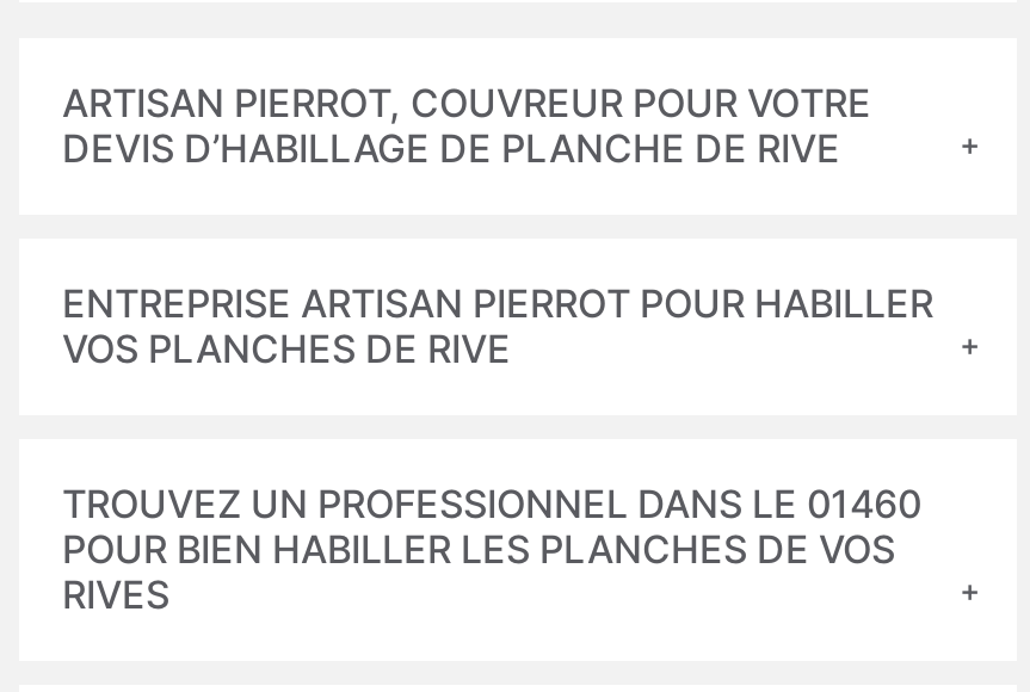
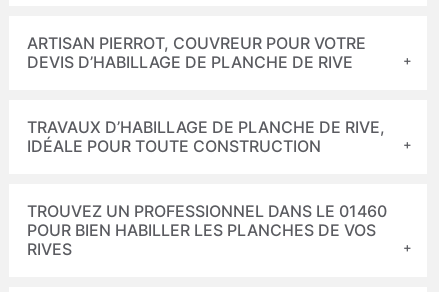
- ENTREPRISE ARTISAN PIERROT POUR HABILLER
- VOS PLANCHES DE RIVE
+ TRAVAUX D’HABILLAGE DE PLANCHE DE RIVE,
+ IDÉALE POUR TOUTE CONSTRUCTION
